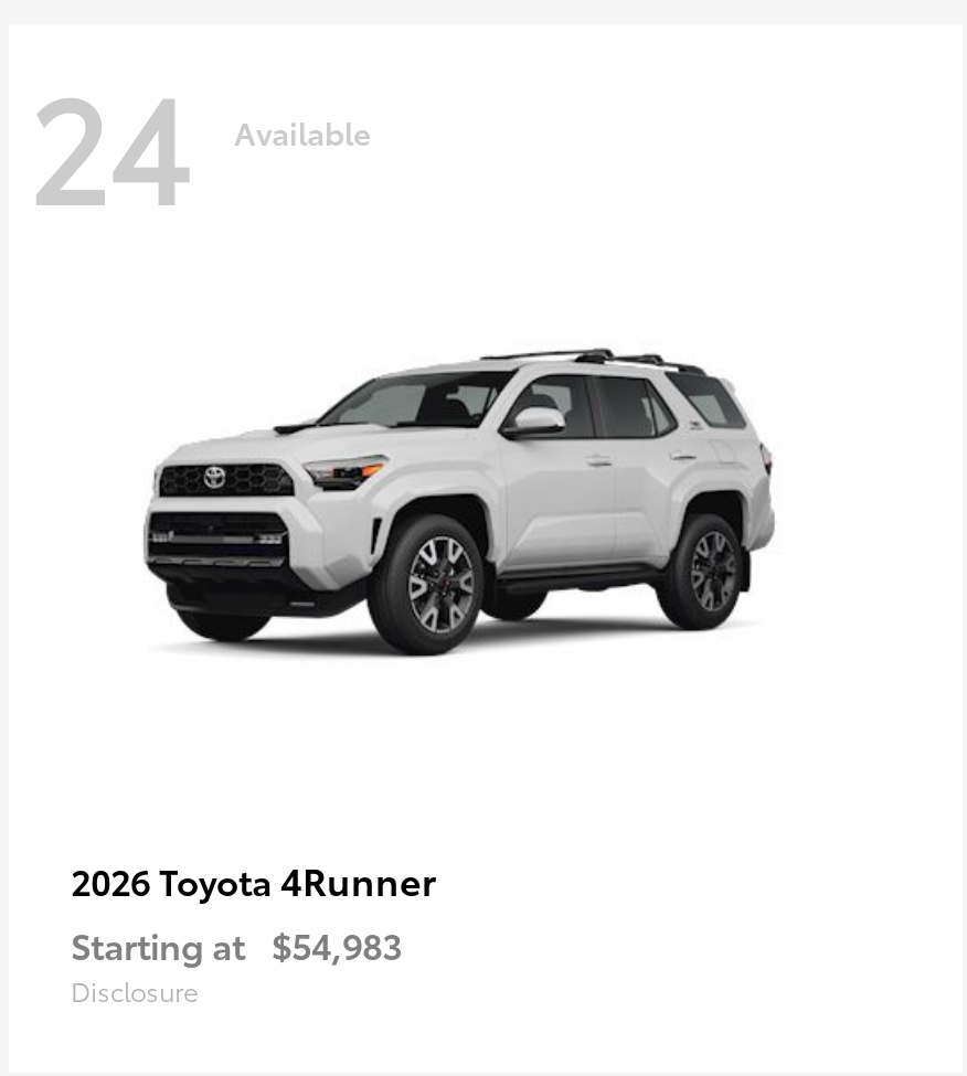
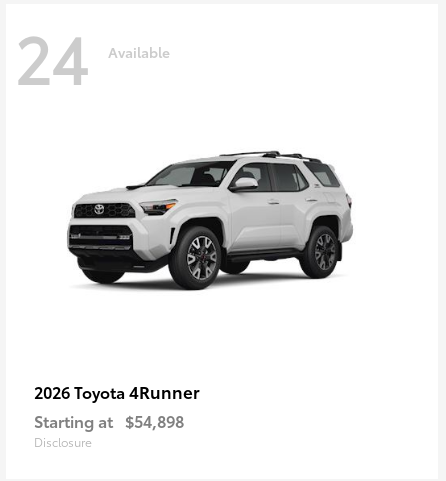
- Starting at $54,983
+ Starting at $54,898
